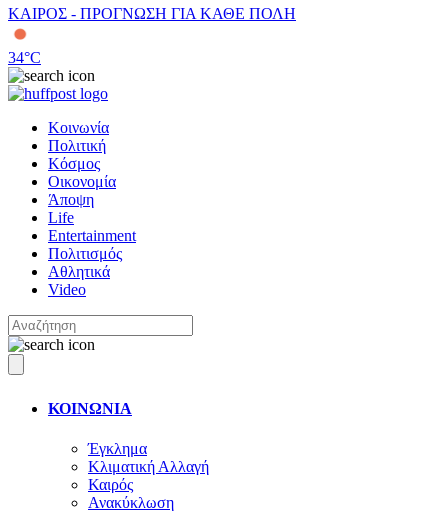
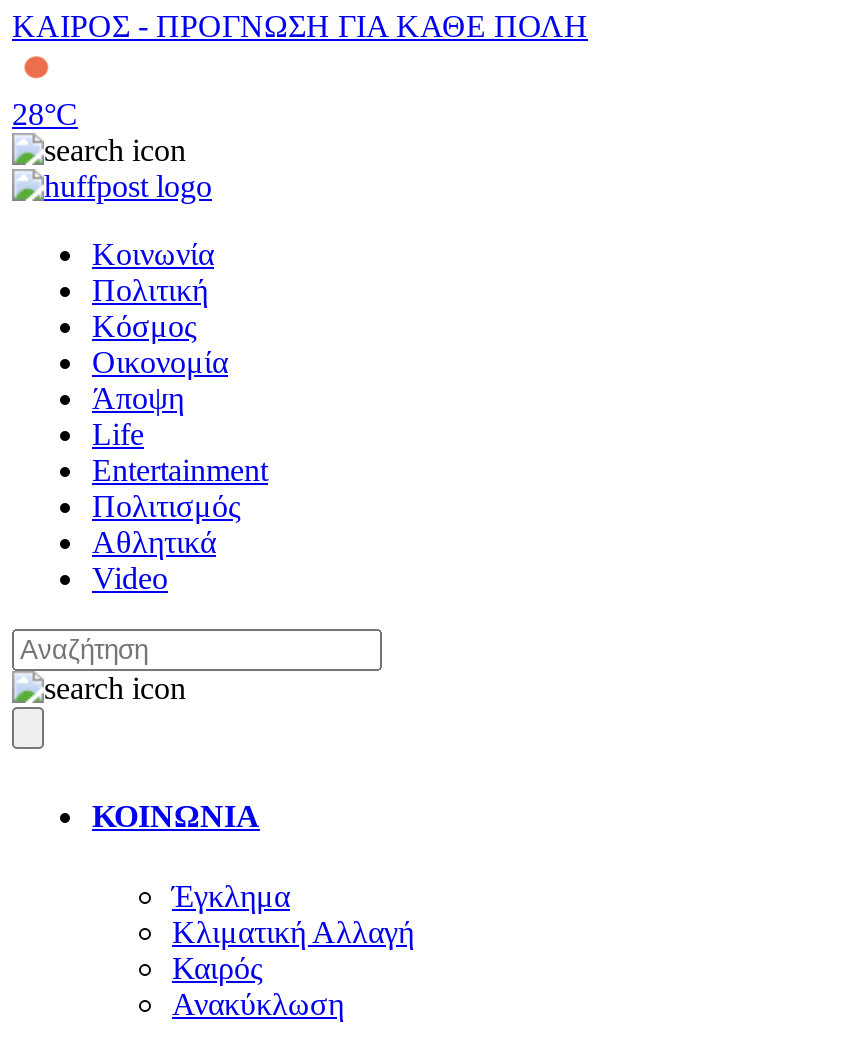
- 34°C
+ 28°C
